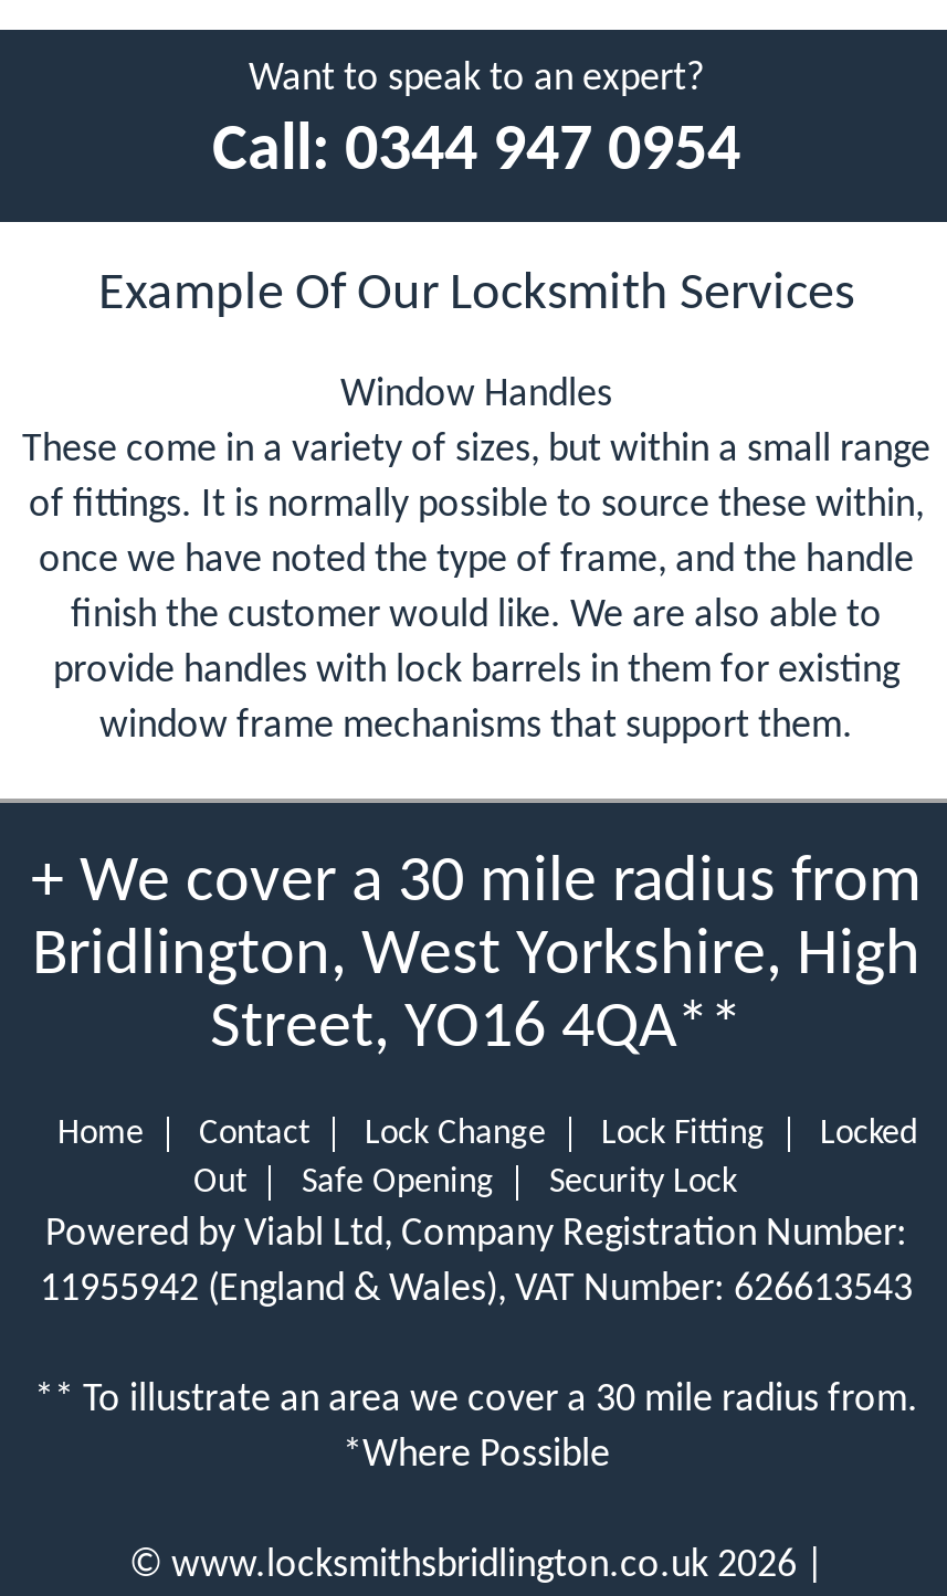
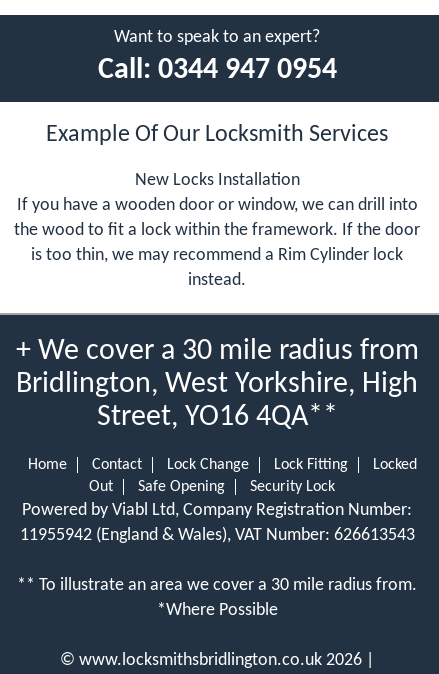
- Window Handles
- These come in a variety of sizes, but within a small range
- of fittings. It is normally possible to source these within,
- once we have noted the type of frame, and the handle
- finish the customer would like. We are also able to
- provide handles with lock barrels in them for existing
- window frame mechanisms that support them.
+ New Locks Installation
+ If you have a wooden door or window, we can drill into
+ the wood to fit a lock within the framework. If the door
+ is too thin, we may recommend a Rim Cylinder lock
+ instead.
